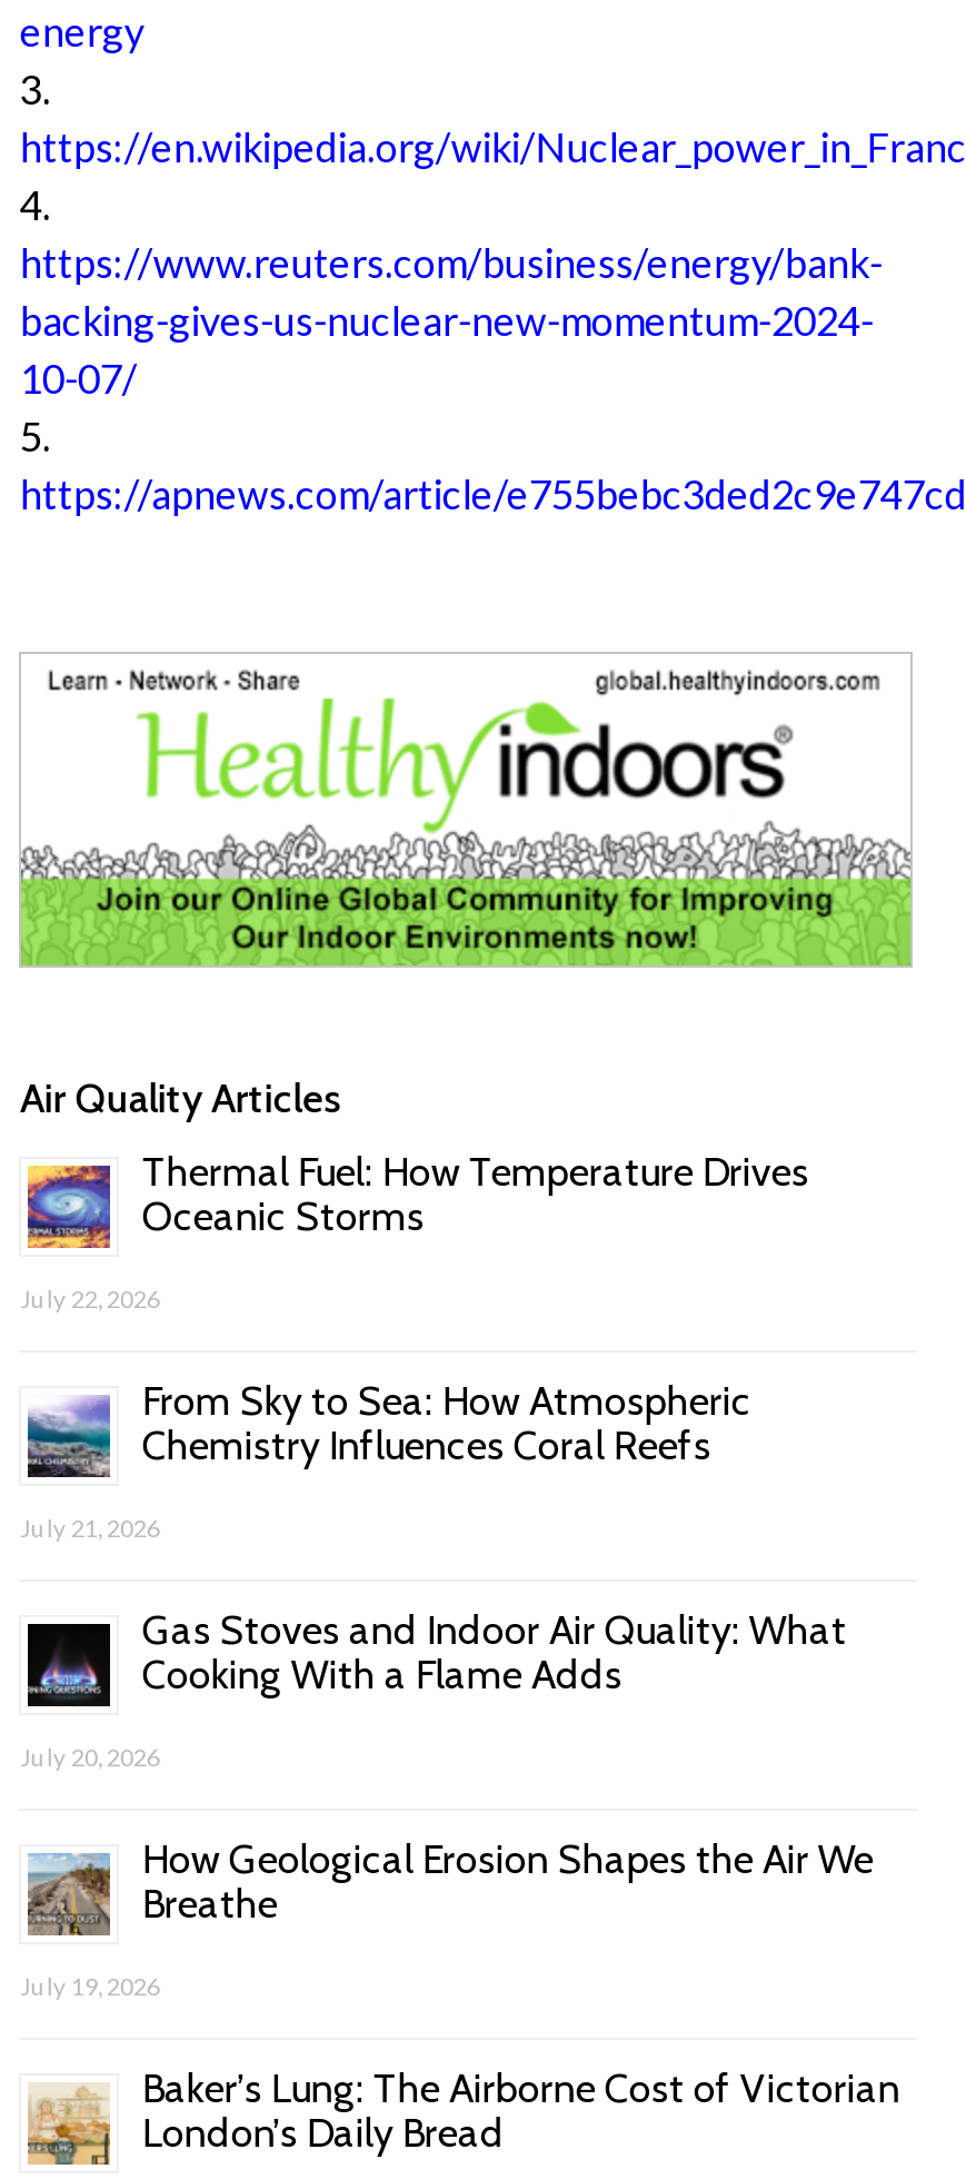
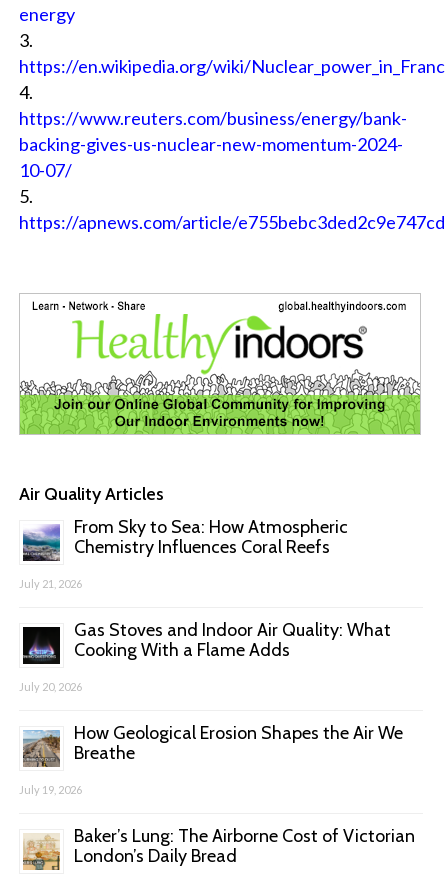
- [image]
- Thermal Fuel: How Temperature Drives
- Oceanic Storms
- July 22, 2026
